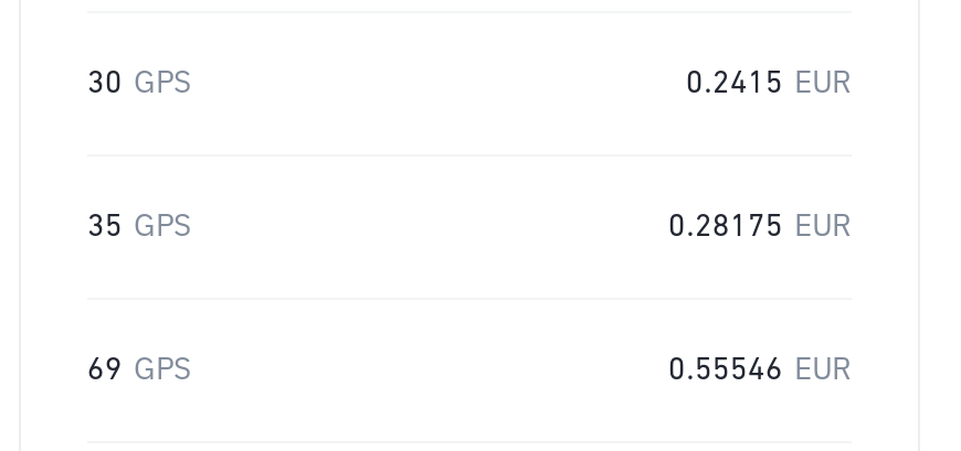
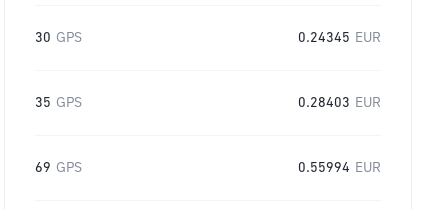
- 0.2415 EUR
+ 0.24345 EUR

- 0.28175 EUR
+ 0.28403 EUR

- 0.55546 EUR
+ 0.55994 EUR
